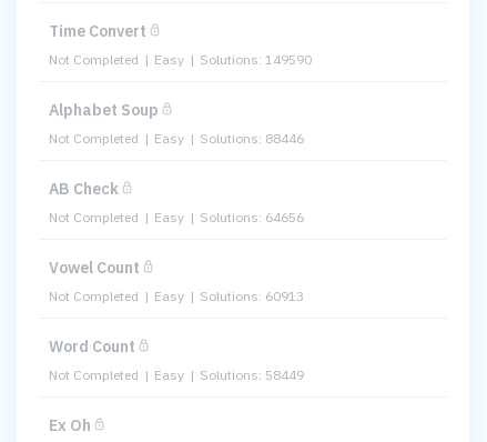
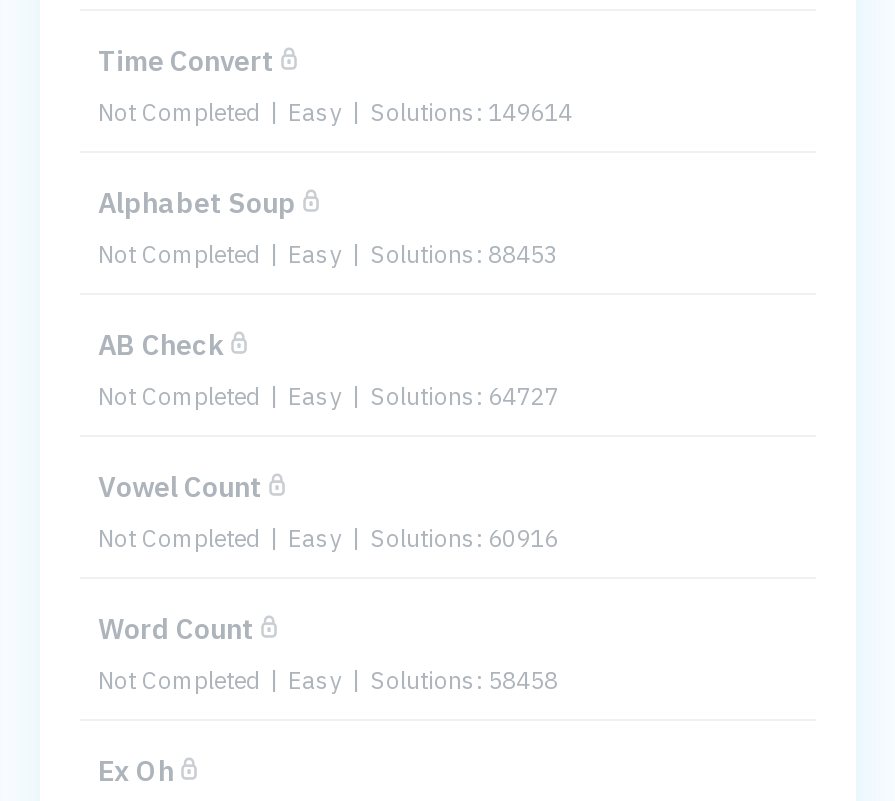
- Not Completed Easy Solutions: 149590
+ Not Completed Easy Solutions: 149614

- Not Completed Easy Solutions: 88446
+ Not Completed Easy Solutions: 88453

- Not Completed Easy Solutions: 64656
+ Not Completed Easy Solutions: 64727

- Not Completed Easy Solutions: 60913
+ Not Completed Easy Solutions: 60916

- Not Completed Easy Solutions: 58449
+ Not Completed Easy Solutions: 58458
